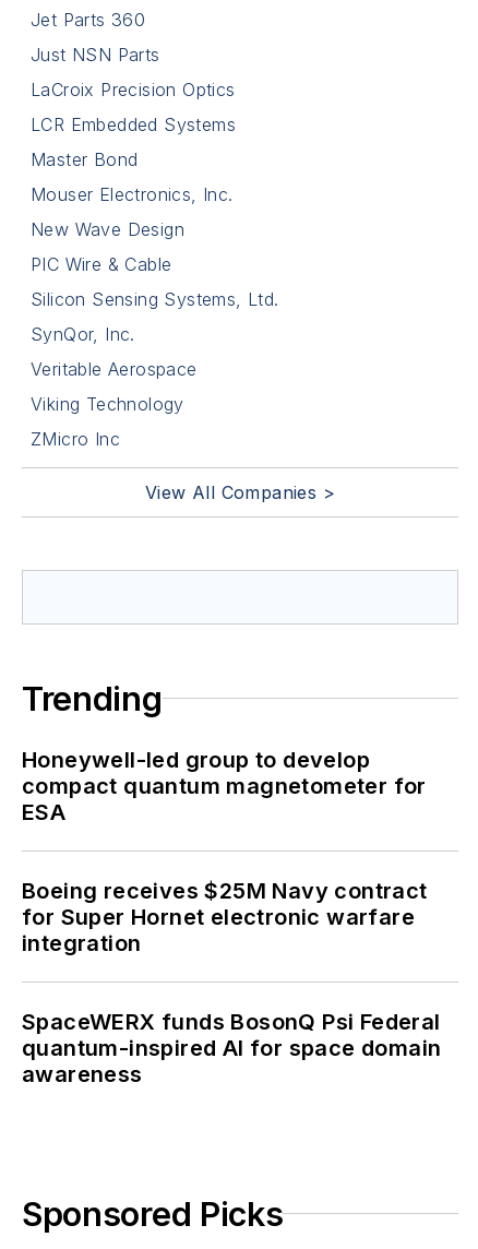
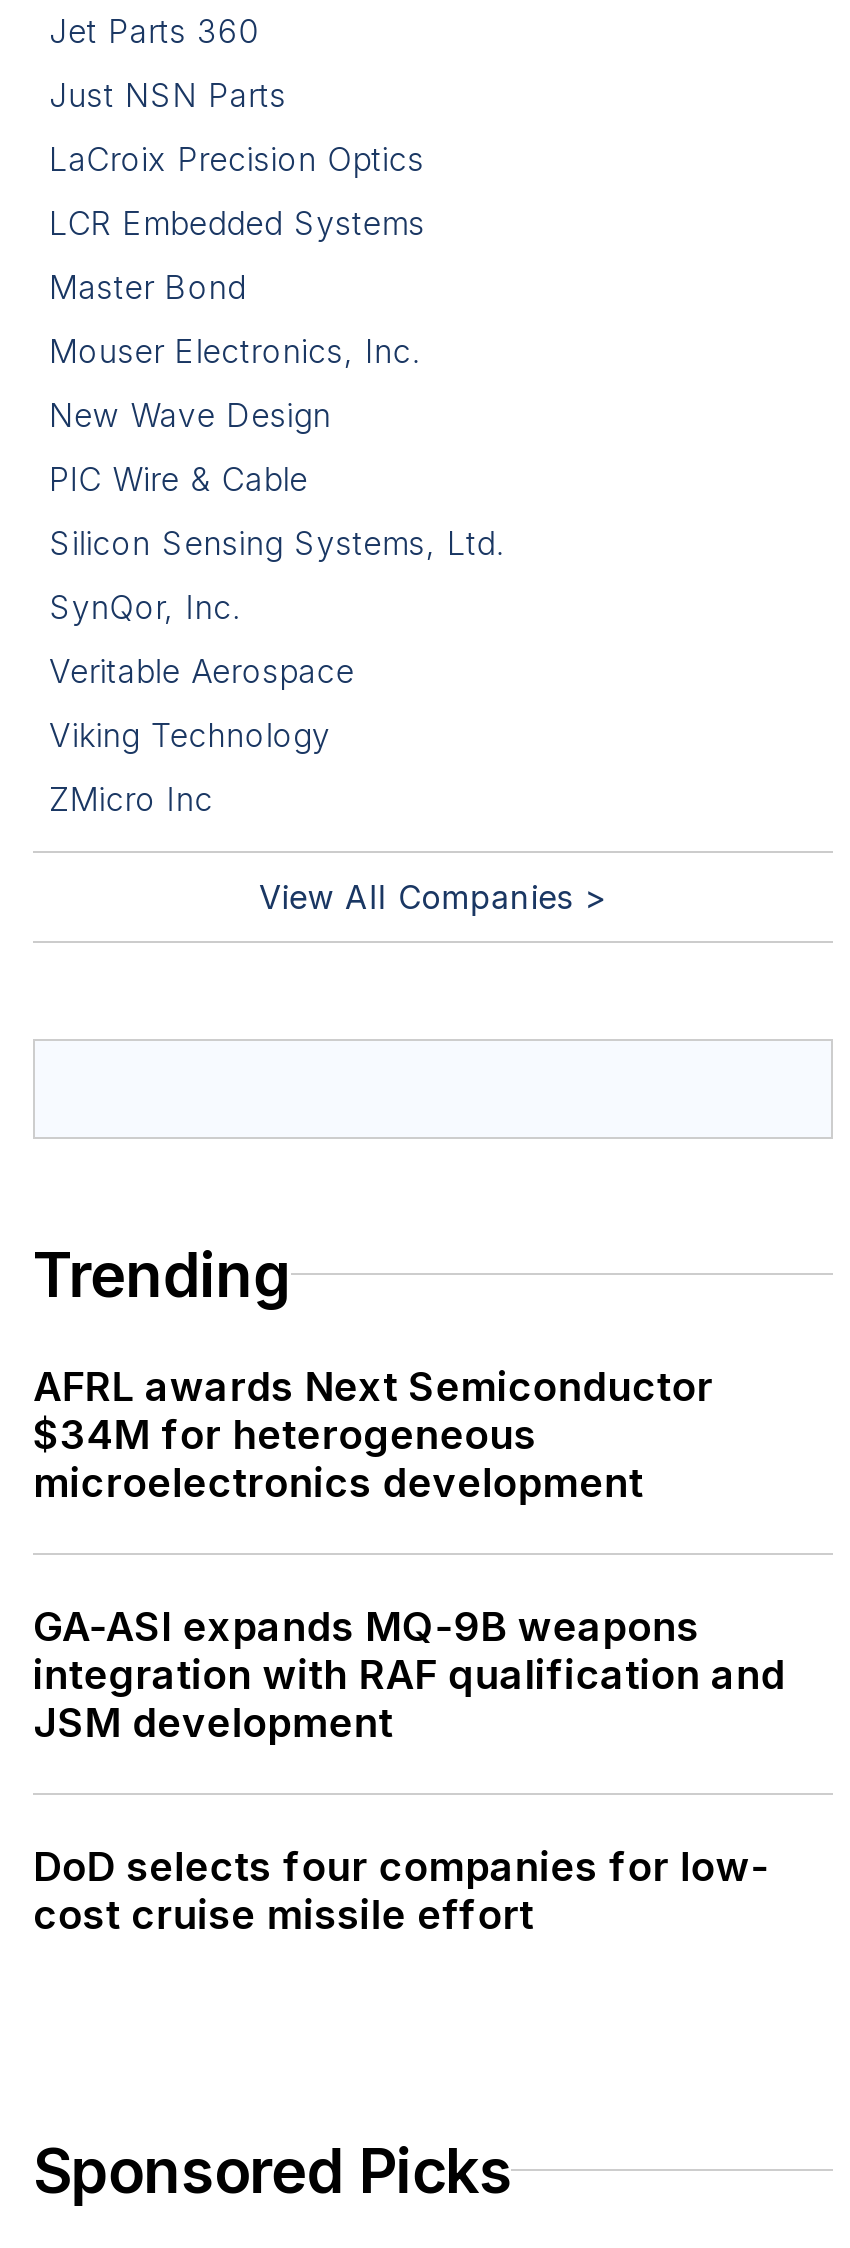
- Honeywell-led group to develop
- compact quantum magnetometer for
- ESA
+ AFRL awards Next Semiconductor
+ $34M for heterogeneous
+ microelectronics development

- Boeing receives $25M Navy contract
- for Super Hornet electronic warfare
- integration
+ GA-ASI expands MQ-9B weapons
+ integration with RAF qualification and
+ JSM development

- SpaceWERX funds BosonQ Psi Federal
- quantum-inspired AI for space domain
- awareness
+ DoD selects four companies for low-
+ cost cruise missile effort
